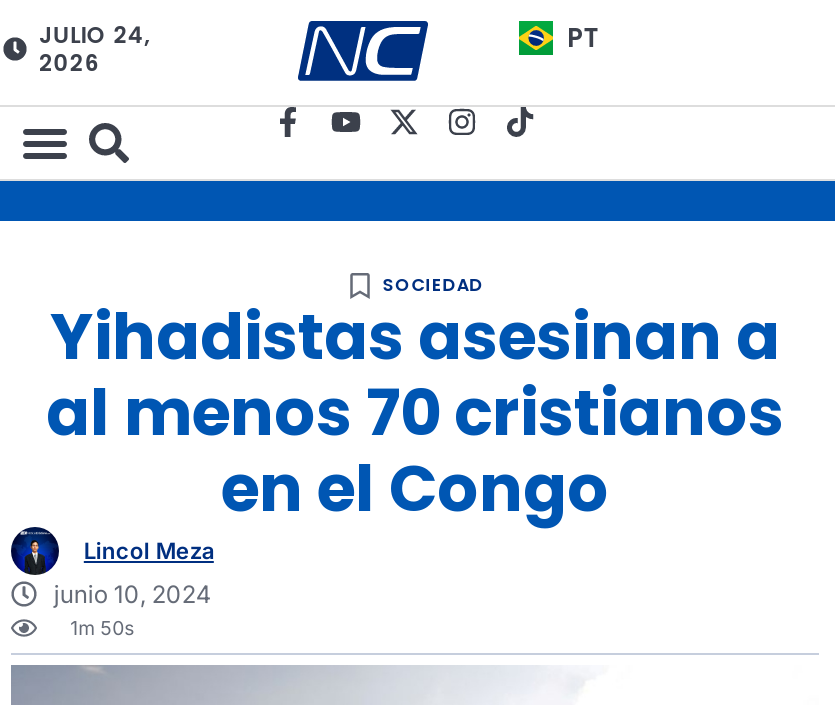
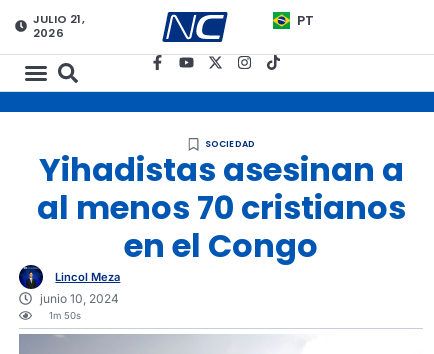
- JULIO 24,
+ JULIO 21,
